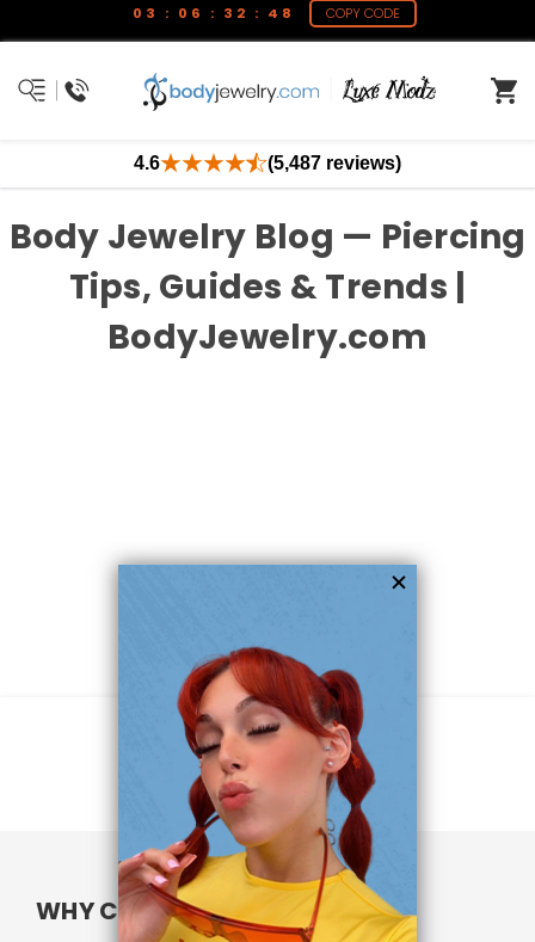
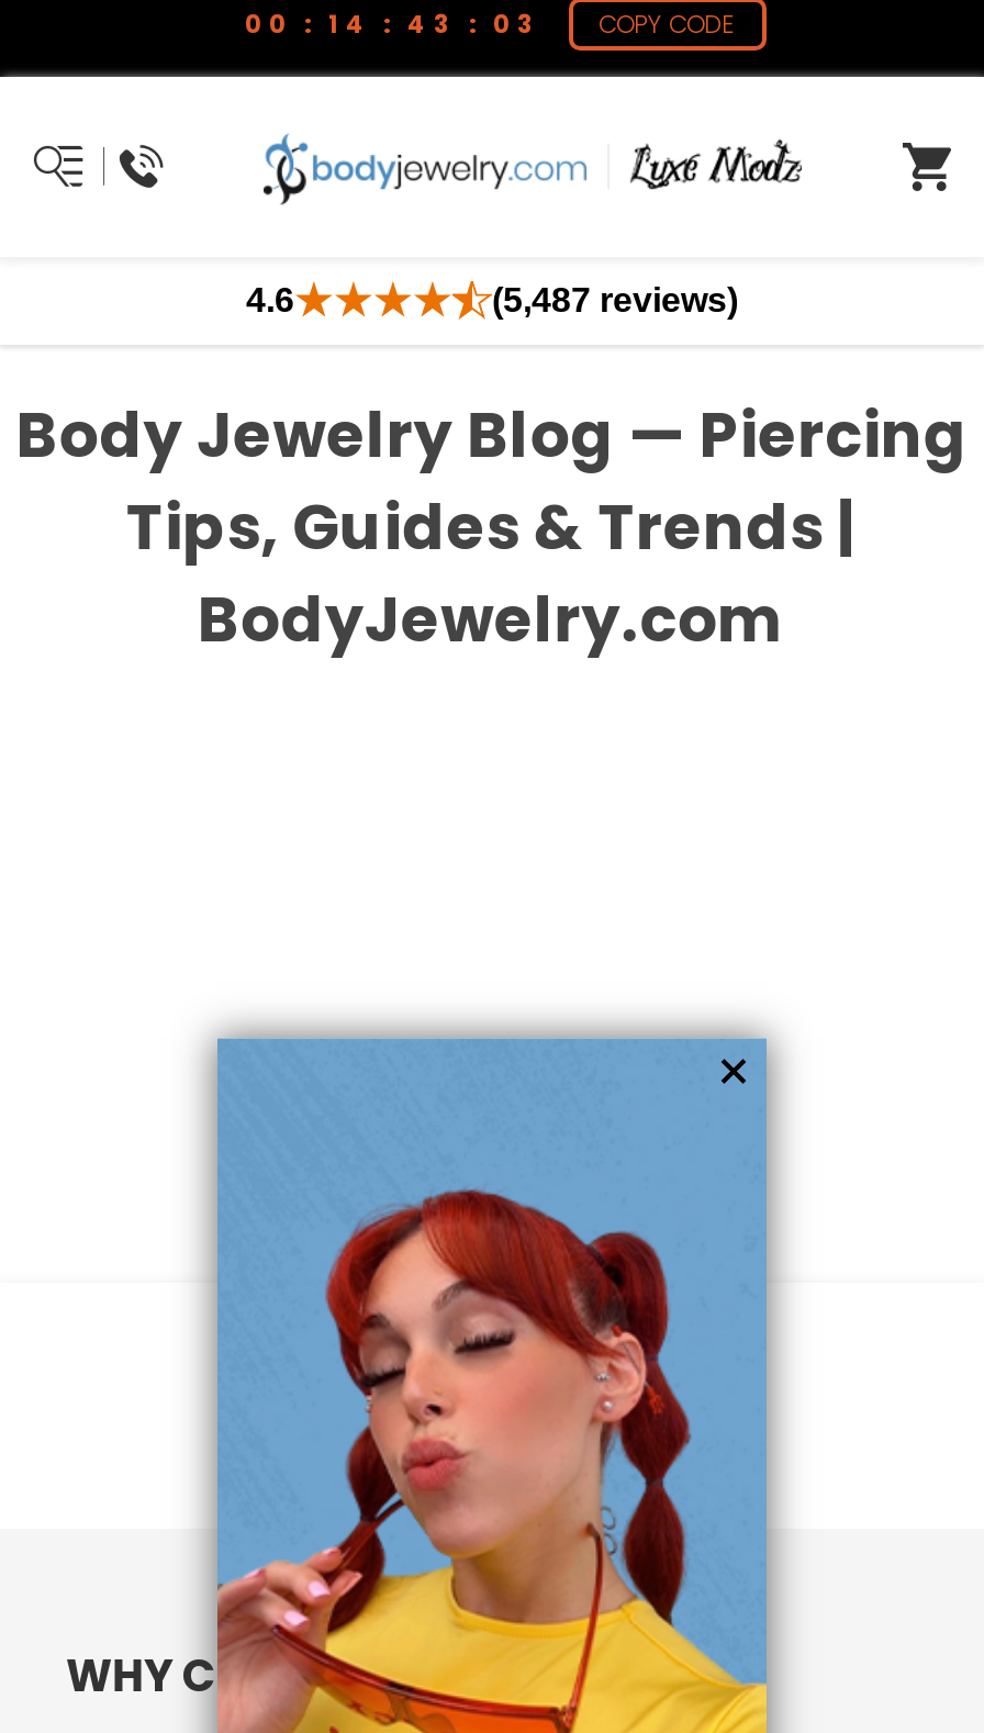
- 03 : 06 : 32 : 48 COPY CODE
+ 00 : 14 : 43 : 03 COPY CODE
